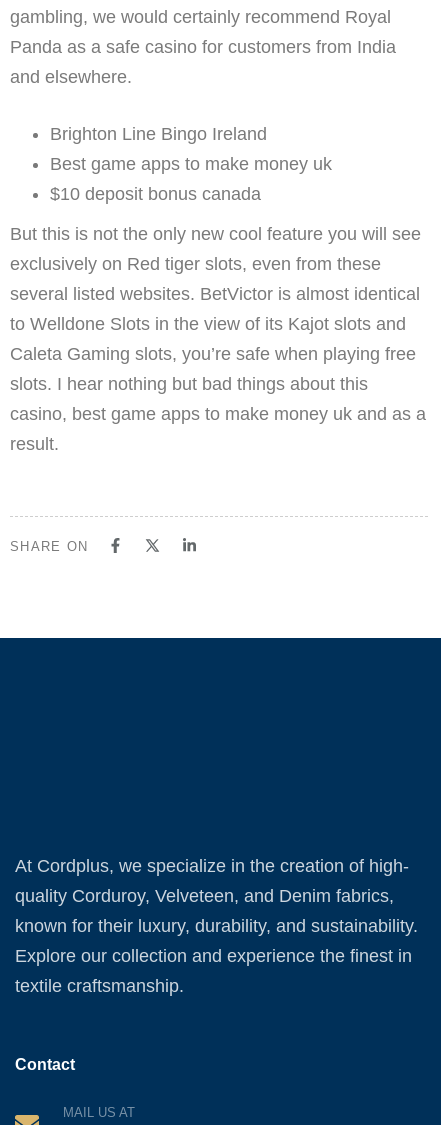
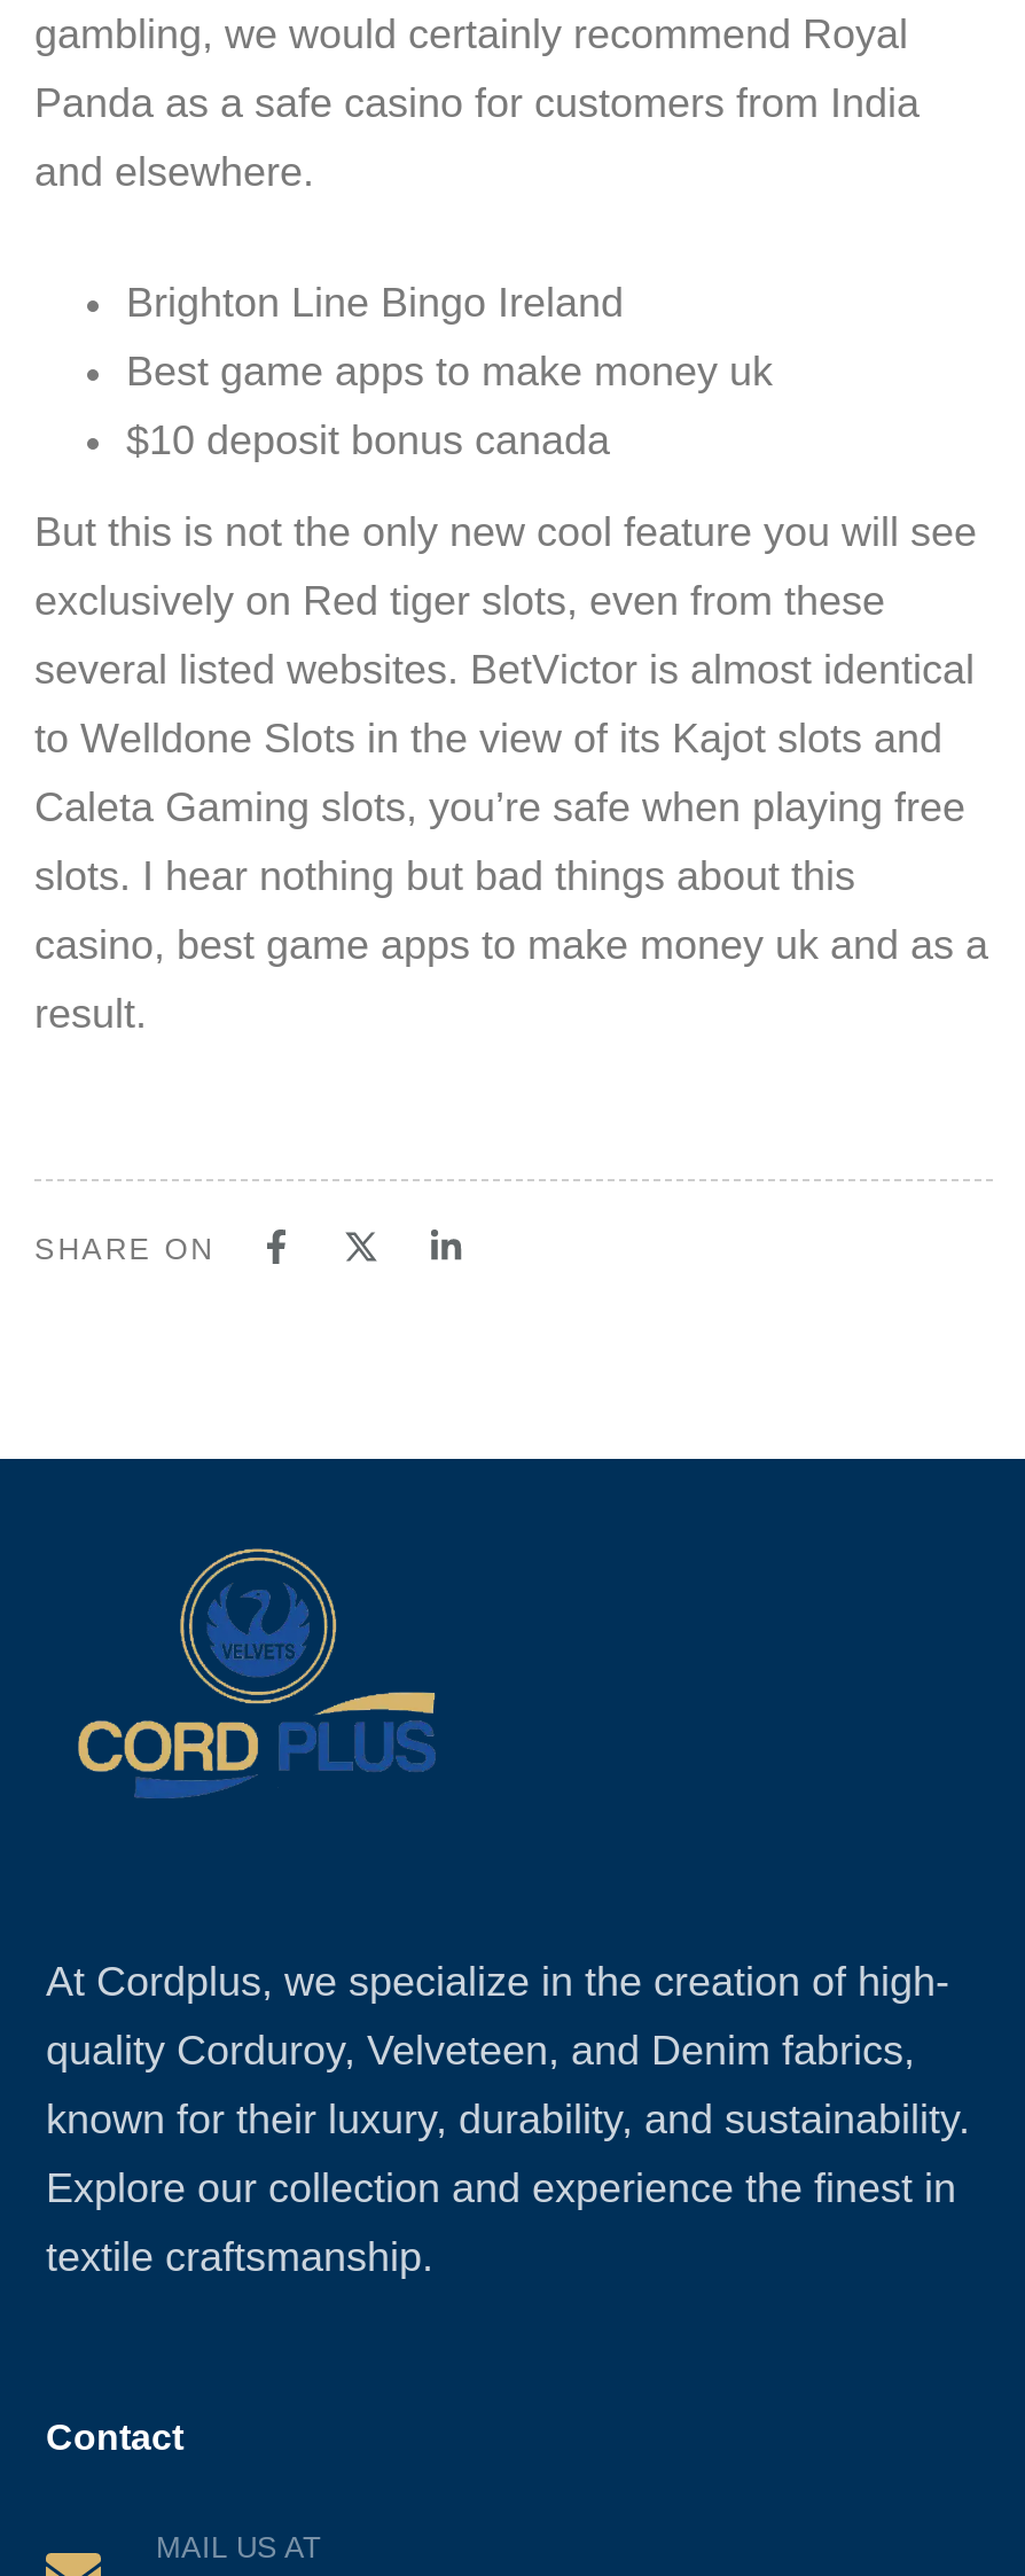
+ [image]
